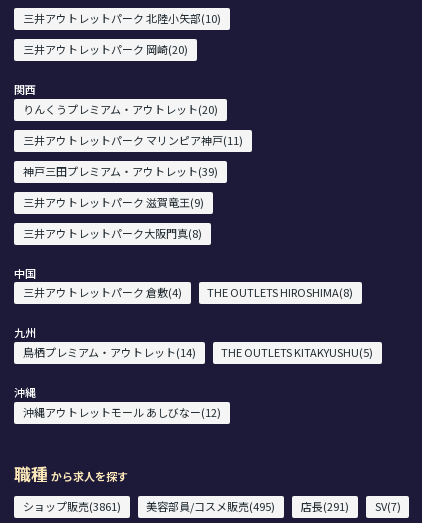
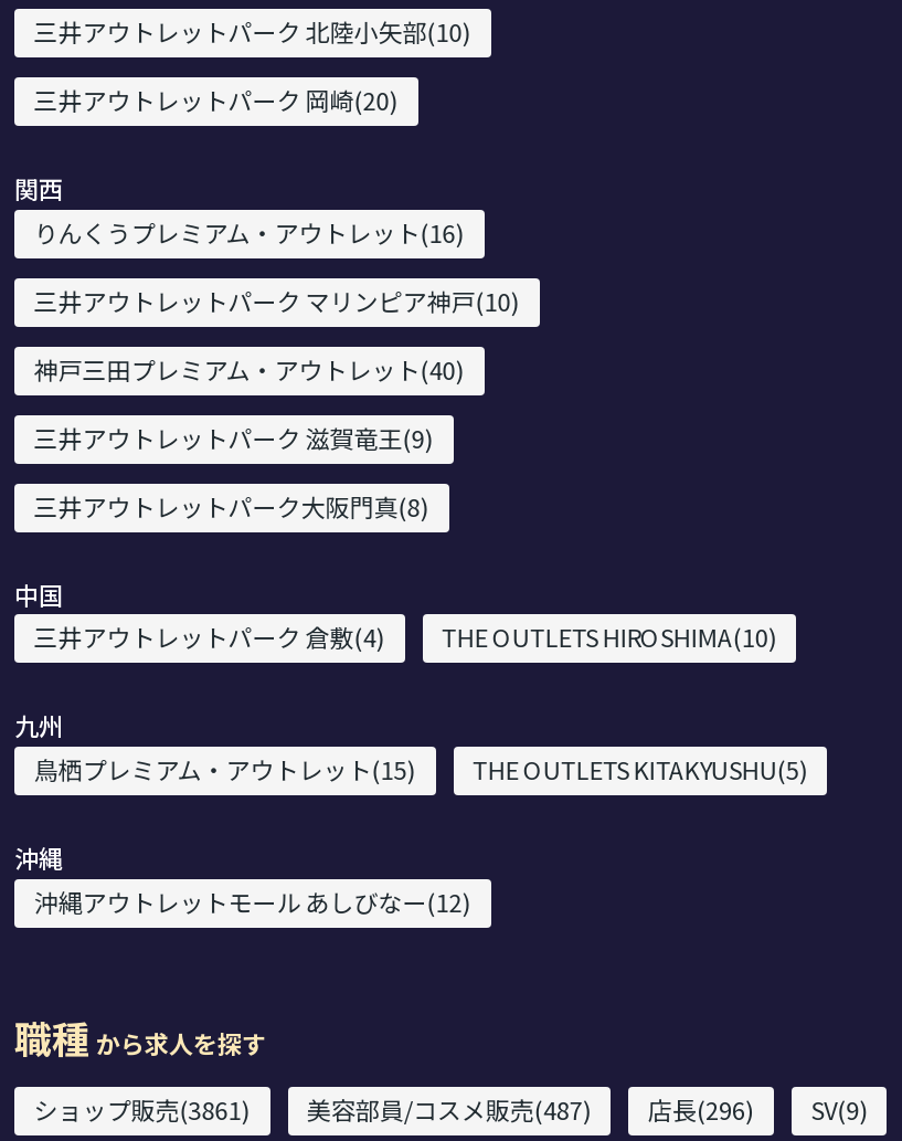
- りんくうプレミアム・アウトレット(20)
+ りんくうプレミアム・アウトレット(16)

- 三井アウトレットパーク マリンピア神戸(11)
+ 三井アウトレットパーク マリンピア神戸(10)

- 神戸三田プレミアム・アウトレット(39)
+ 神戸三田プレミアム・アウトレット(40)

- THE OUTLETS HIROSHIMA(8)
+ THE OUTLETS HIROSHIMA(10)

- 鳥栖プレミアム・アウトレット(14)
+ 鳥栖プレミアム・アウトレット(15)

- 美容部員/コスメ販売(495)
- 店長(291)
- SV(7)
+ 美容部員/コスメ販売(487)
+ 店長(296)
+ SV(9)
